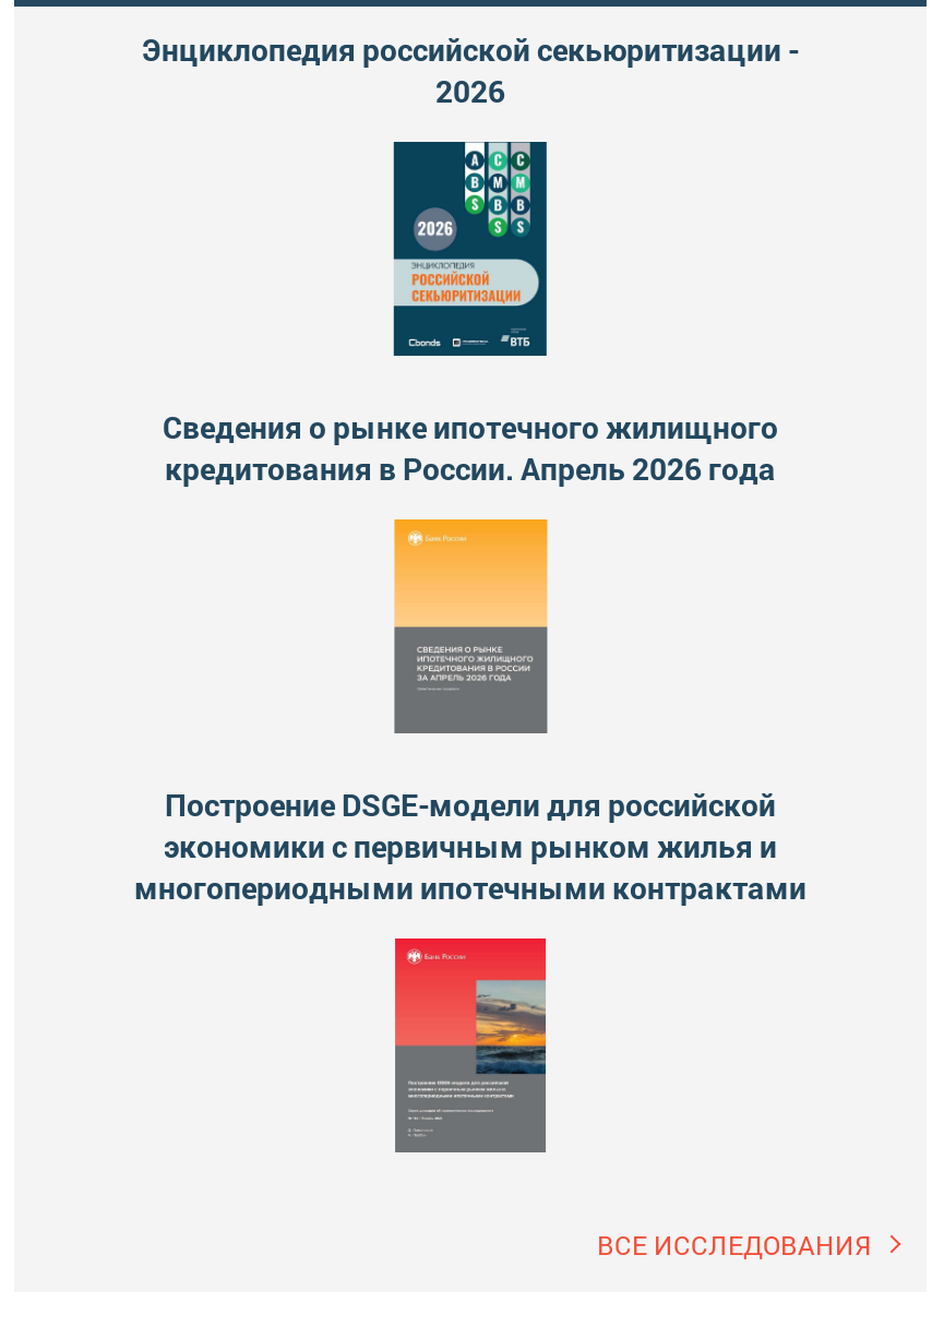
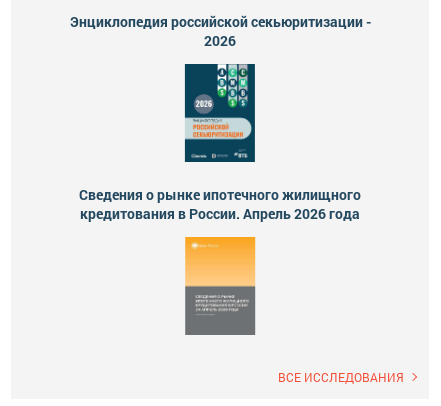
- Построение DSGE-модели для российской
- экономики с первичным рынком жилья и
- многопериодными ипотечными контрактами

- [image]
